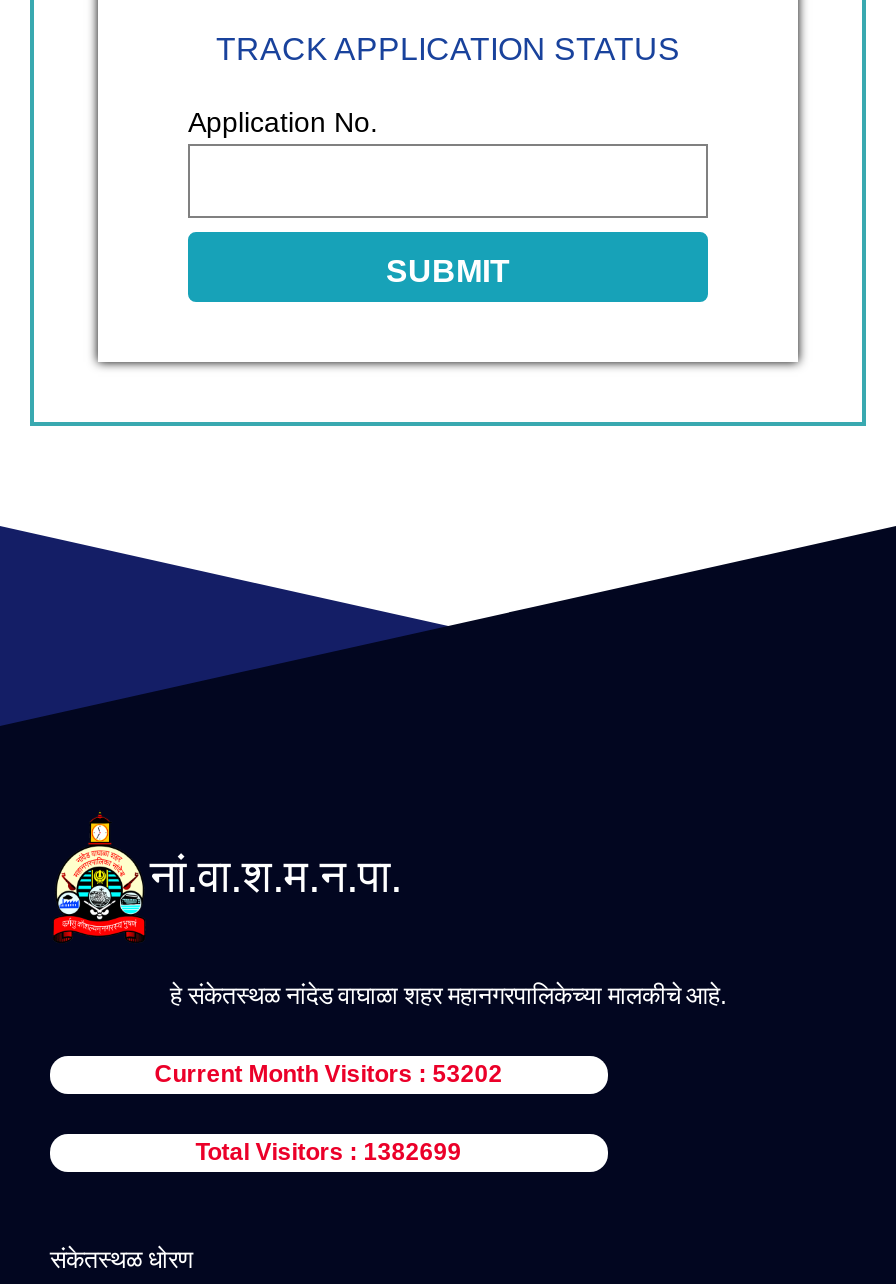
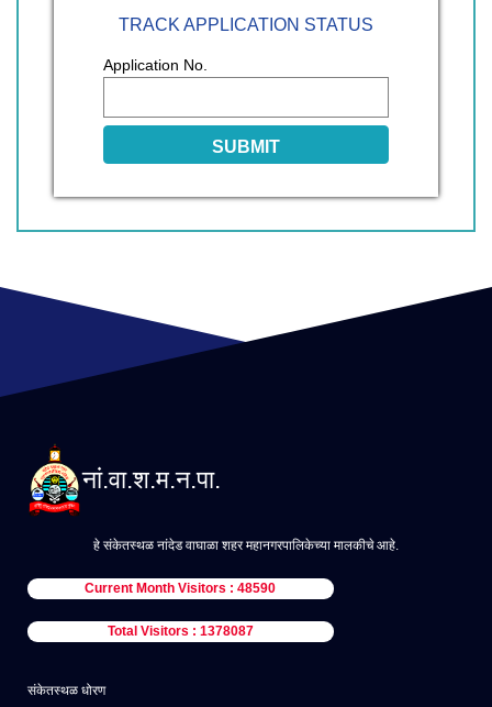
- Current Month Visitors : 53202
+ Current Month Visitors : 48590

- Total Visitors : 1382699
+ Total Visitors : 1378087
